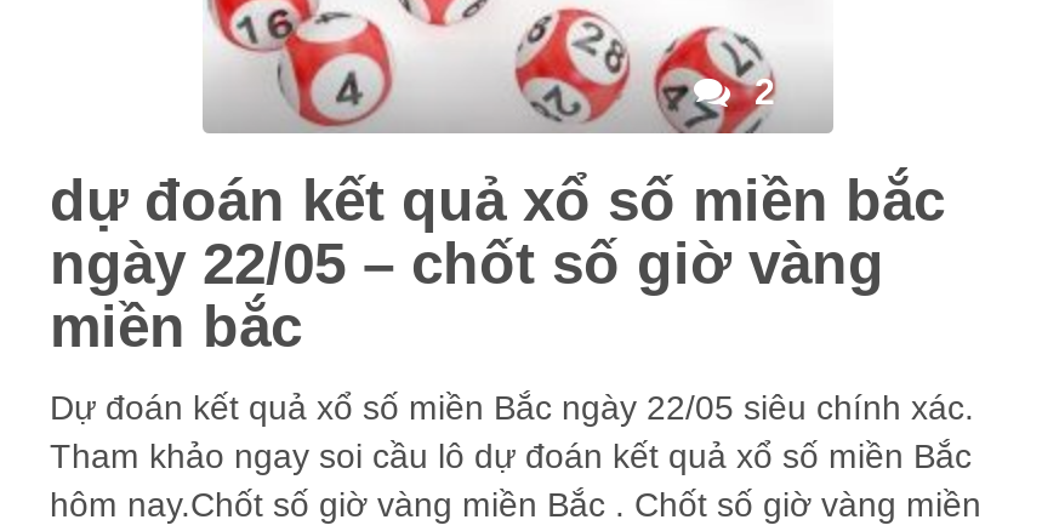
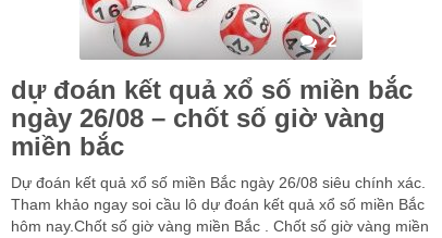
- ngày 22/05 – chốt số giờ vàng
+ ngày 26/08 – chốt số giờ vàng

- Dự đoán kết quả xổ số miền Bắc ngày 22/05 siêu chính xác.
+ Dự đoán kết quả xổ số miền Bắc ngày 26/08 siêu chính xác.
